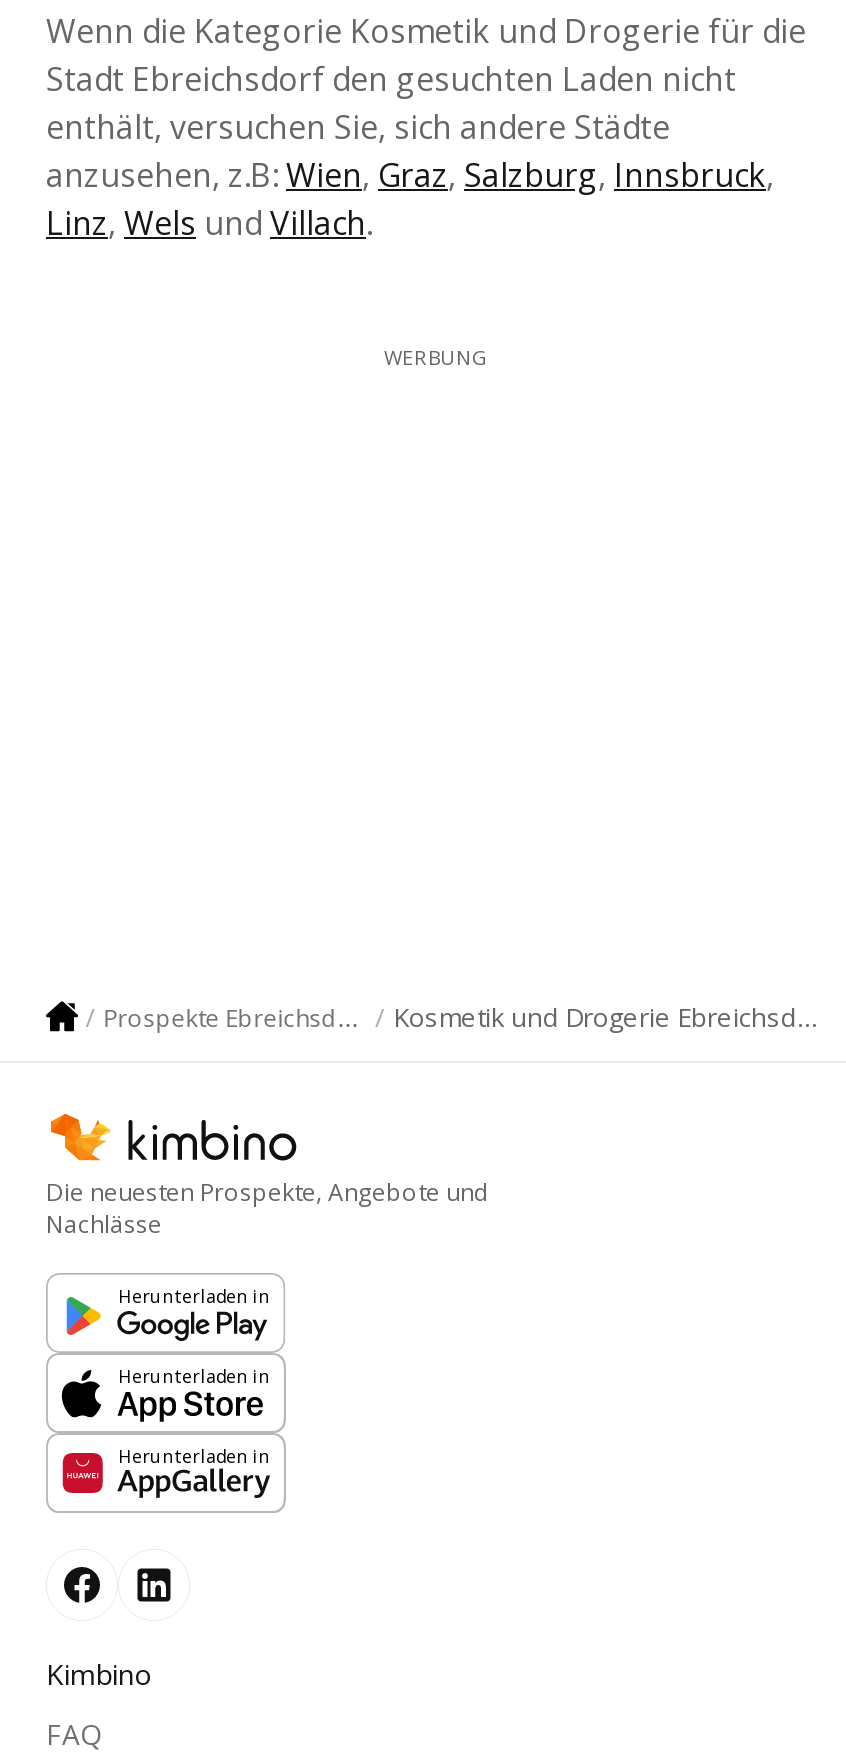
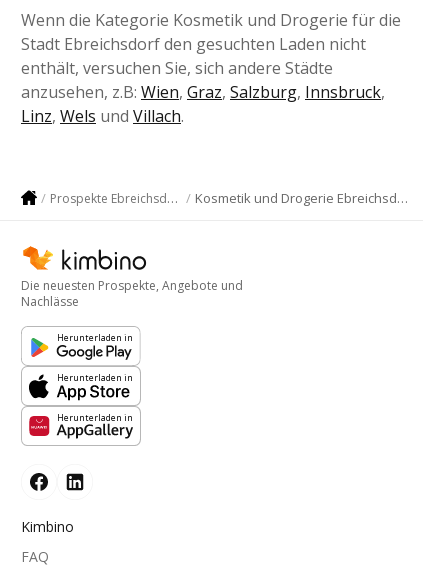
- WERBUNG
